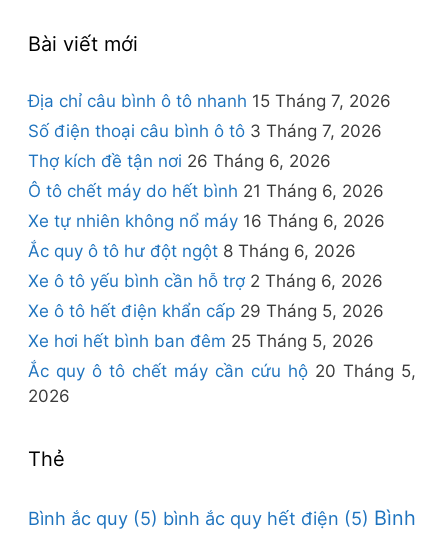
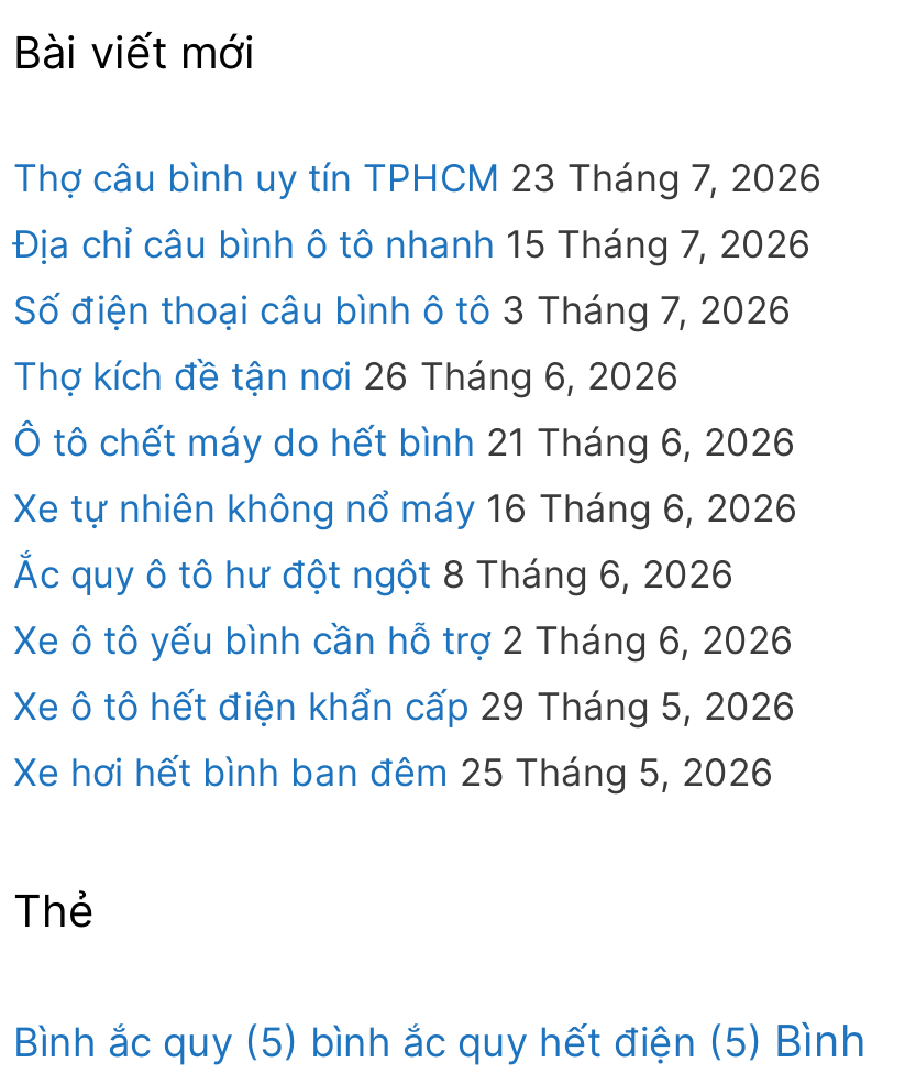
+ Thợ câu bình uy tín TPHCM 23 Tháng 7, 2026

moved down: Địa chỉ câu bình ô tô nhanh 15 Tháng 7, 2026 | Số điện thoại câu bình ô tô 3 Tháng 7, 2026 | Thợ kích đề tận nơi 26 Tháng 6, 2026 | ... | Xe ô tô hết điện khẩn cấp 29 Tháng 5, 2026 | Xe hơi hết bình ban đêm 25 Tháng 5, 2026

- Ắc quy ô tô chết máy cần cứu hộ 20 Tháng 5,
- 2026
